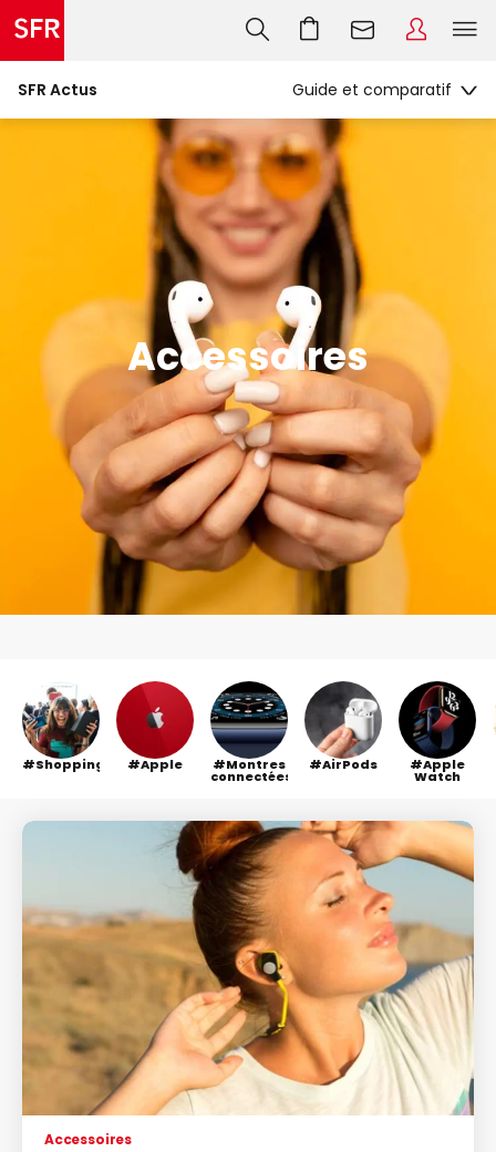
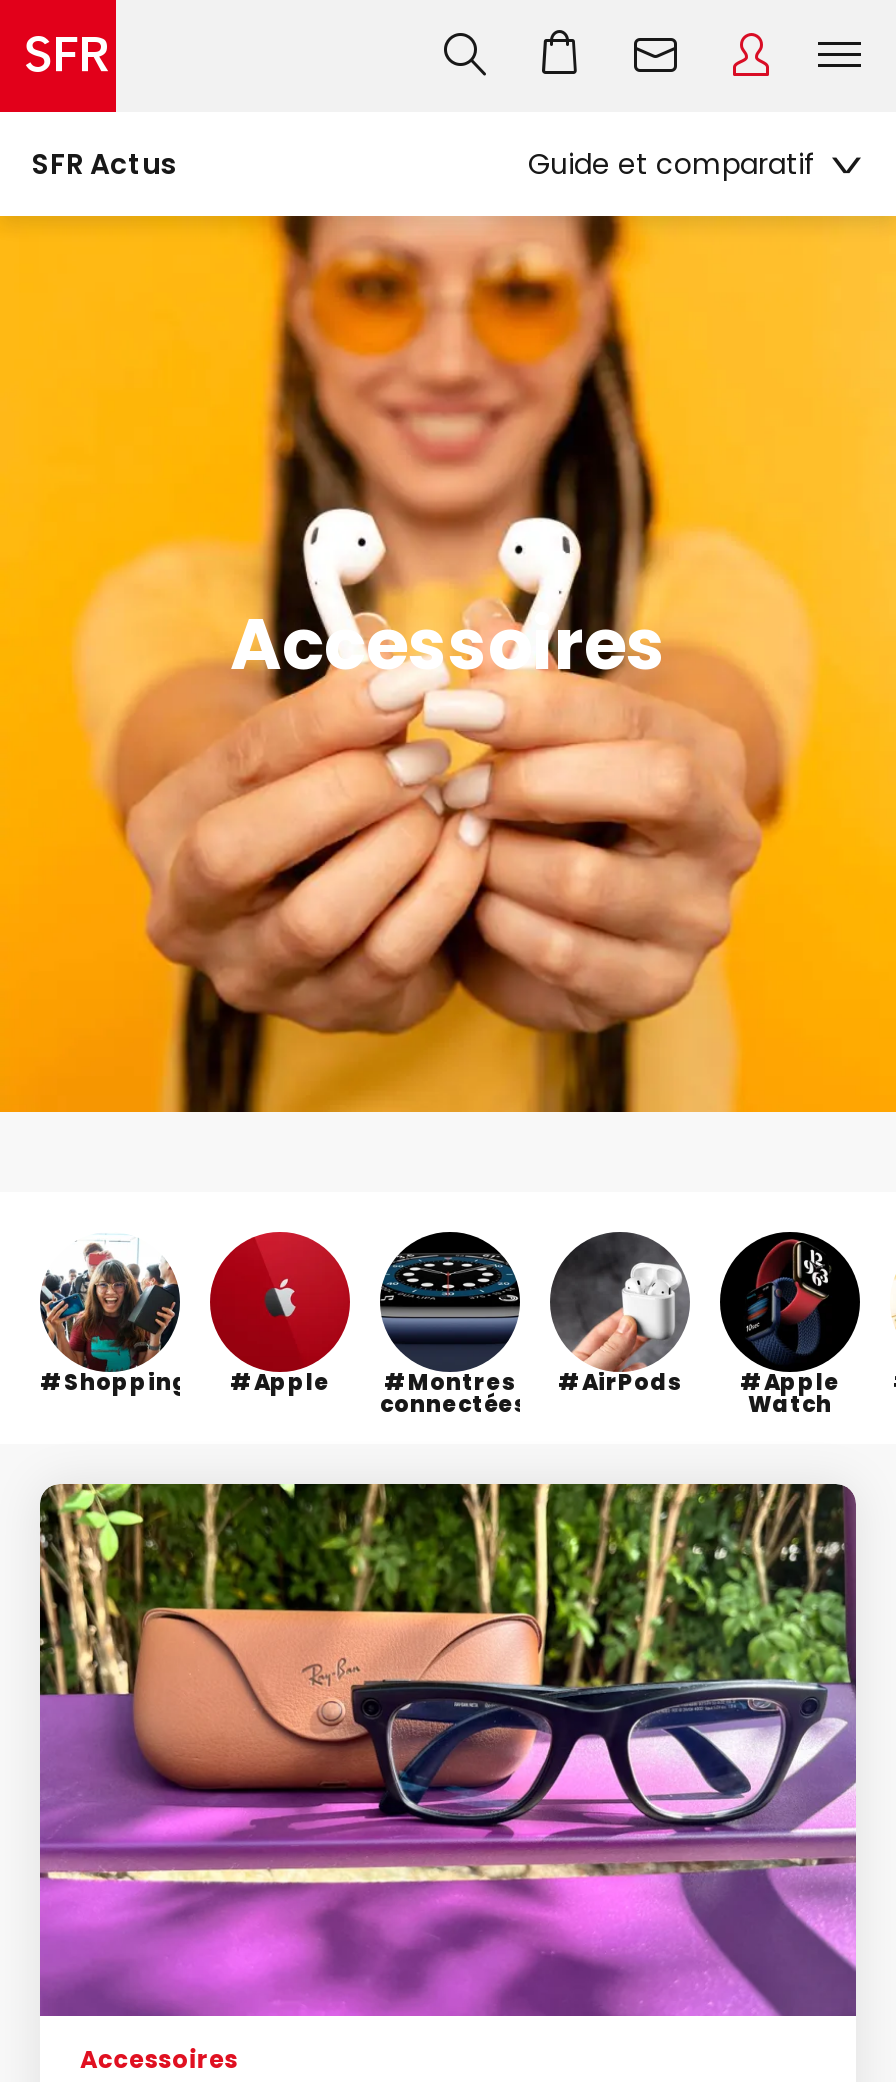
- [image]
+ [image]
